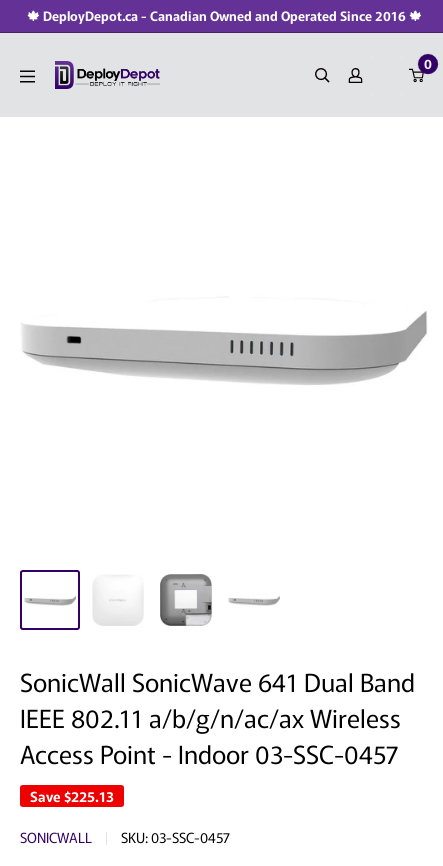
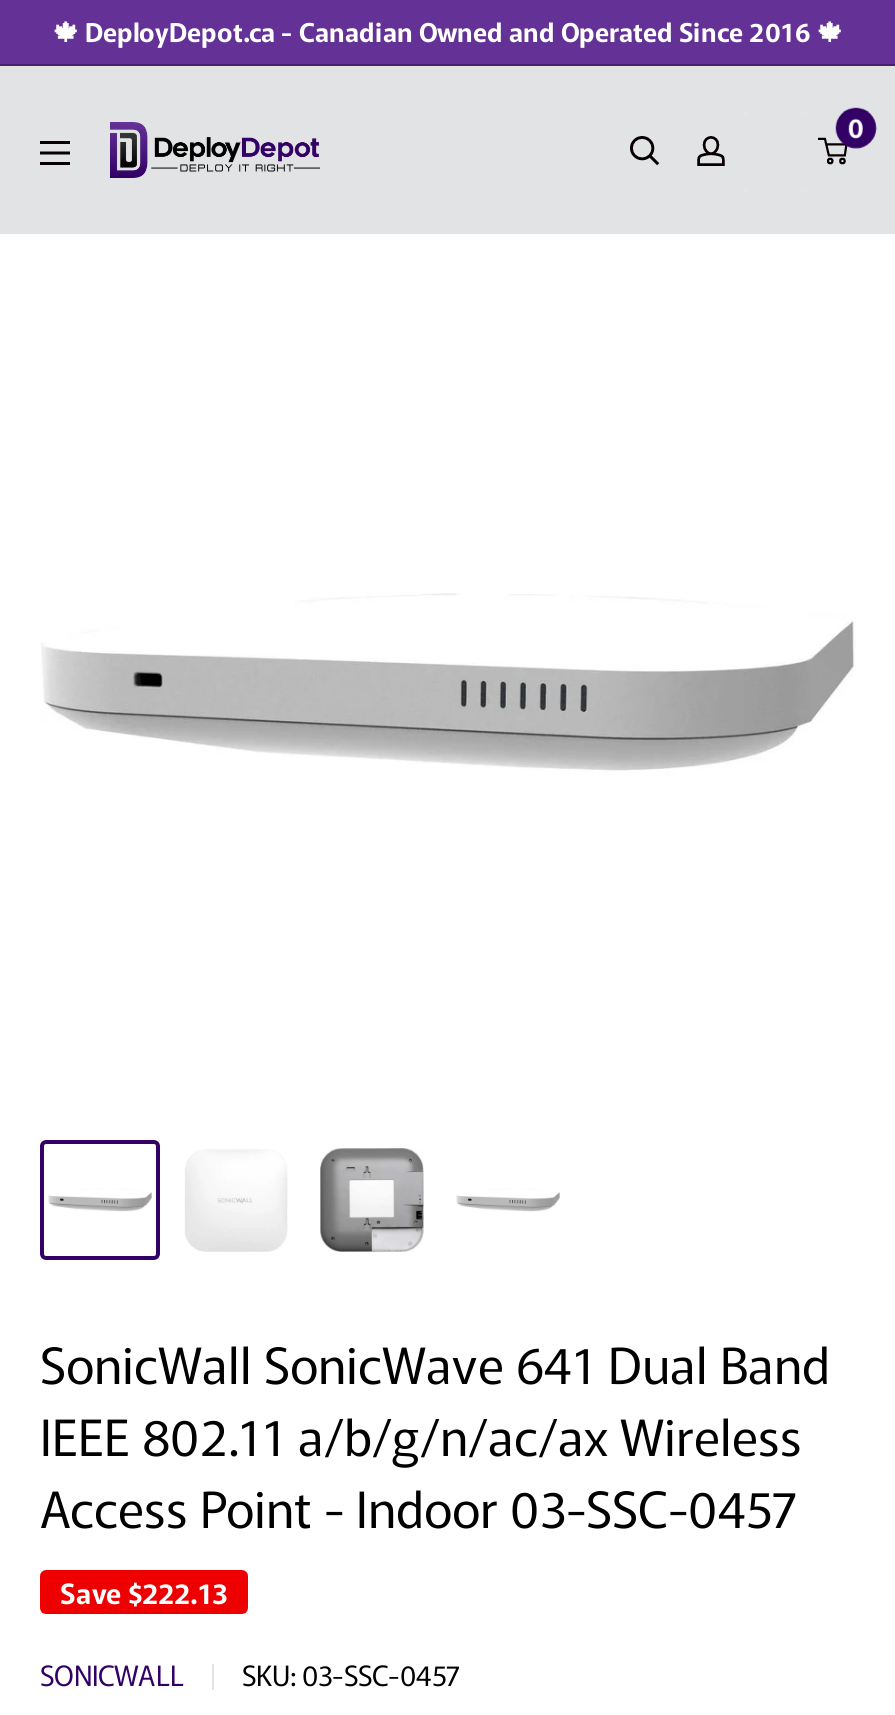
- Save $225.13
+ Save $222.13
